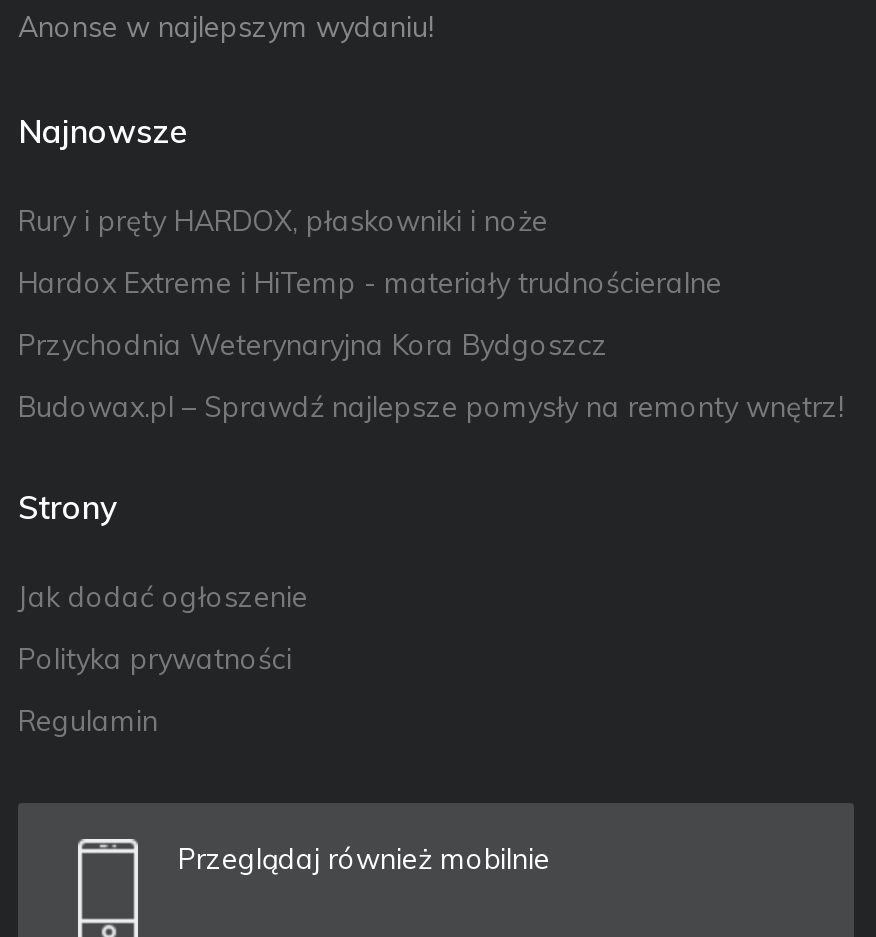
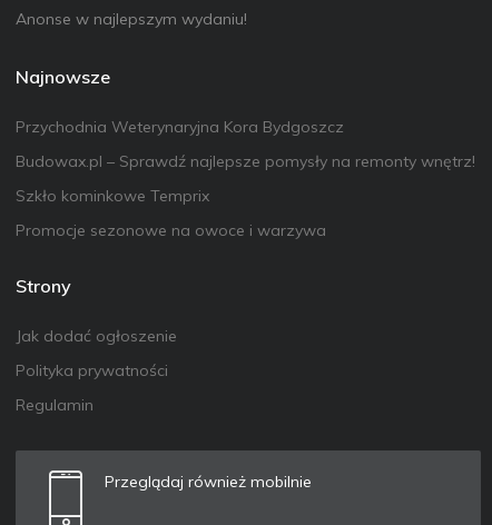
- Rury i pręty HARDOX, płaskowniki i noże
- Hardox Extreme i HiTemp - materiały trudnościeralne

moved up: Przychodnia Weterynaryjna Kora Bydgoszcz | Budowax.pl – Sprawdź najlepsze pomysły na remonty wnętrz!

+ Szkło kominkowe Temprix
+ Promocje sezonowe na owoce i warzywa
